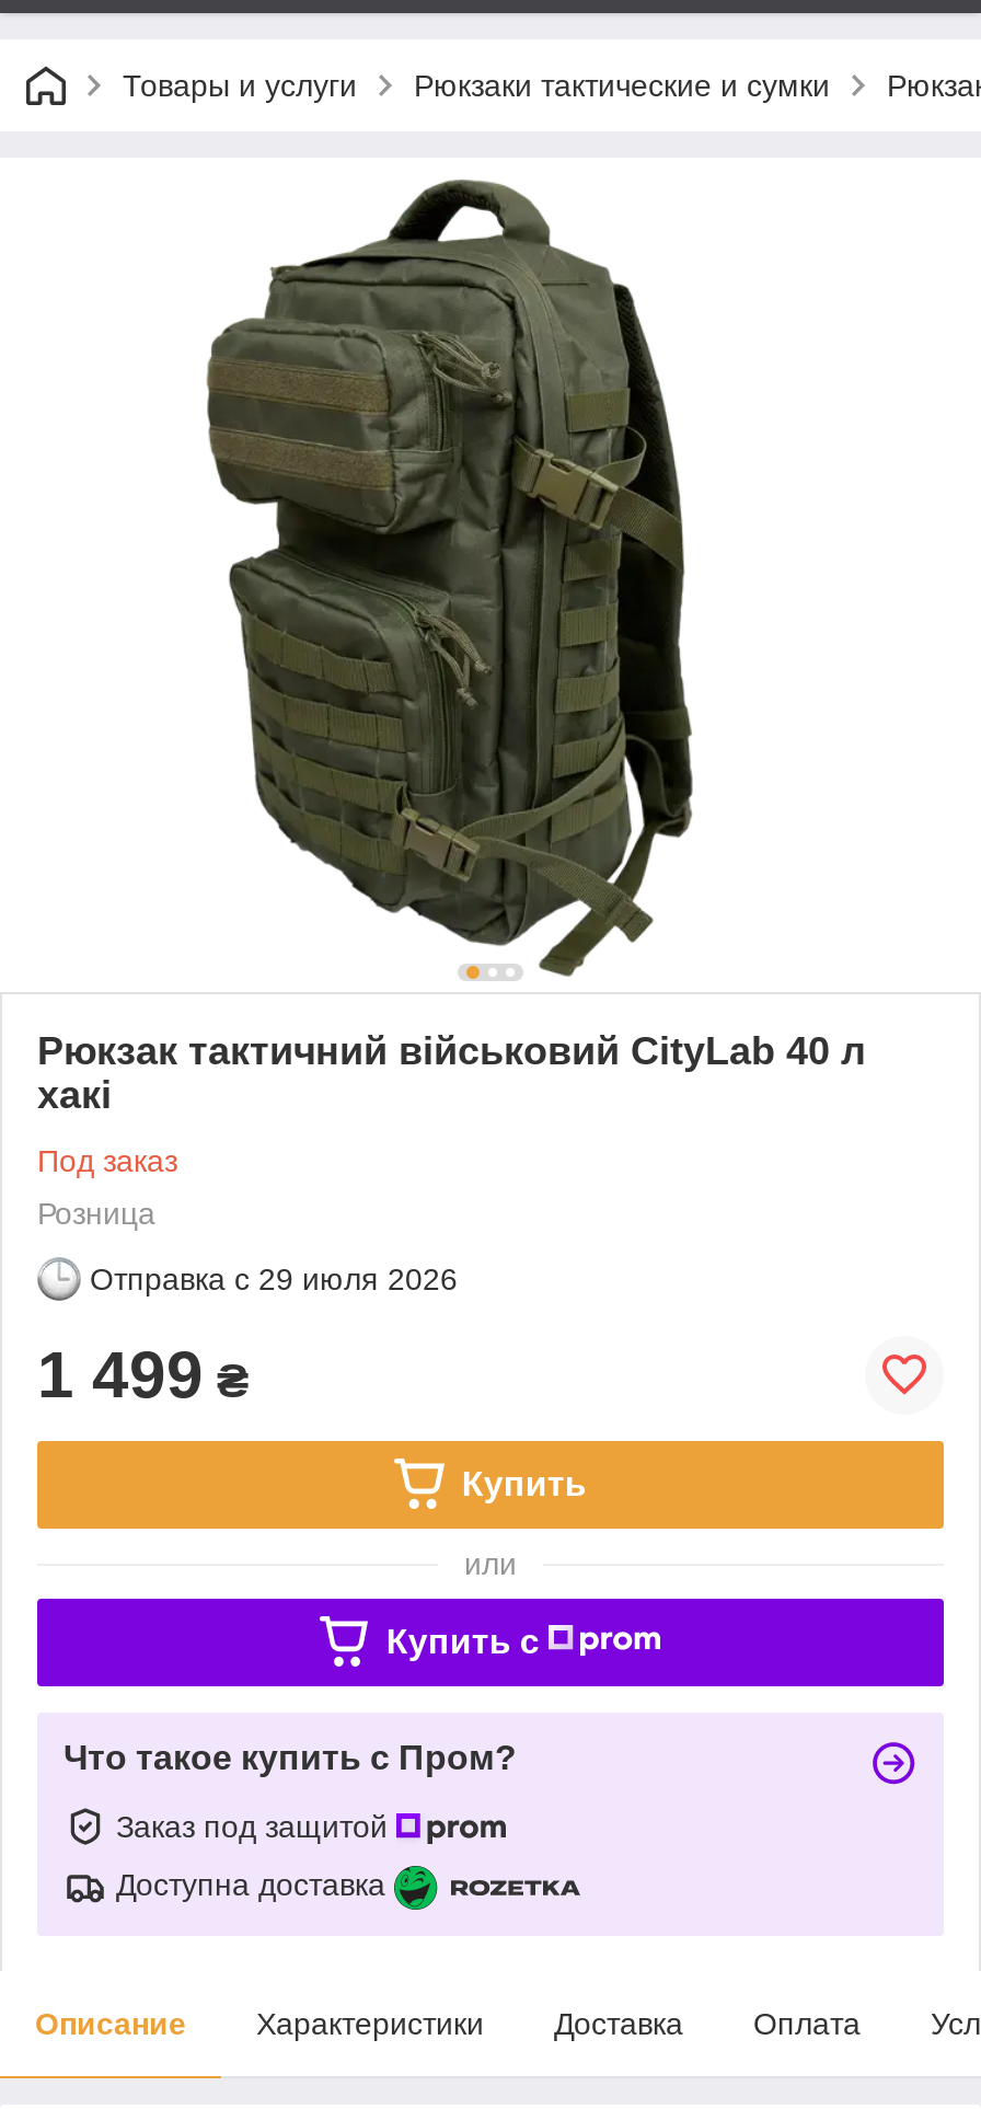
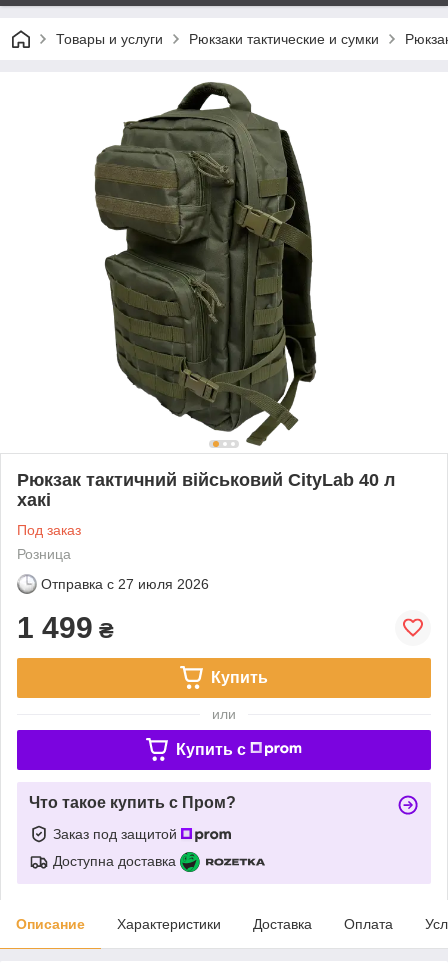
- Отправка с 29 июля 2026
+ Отправка с 27 июля 2026
